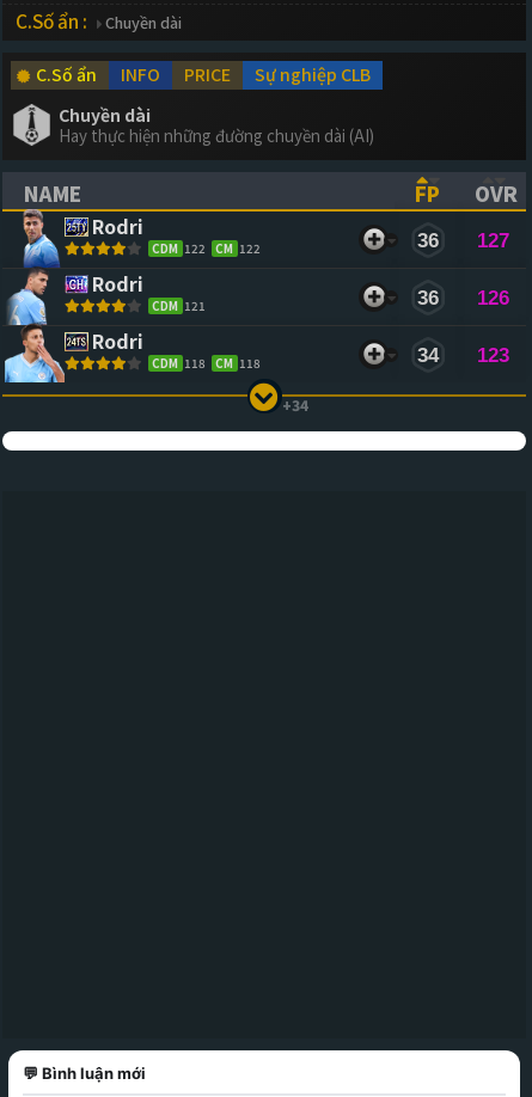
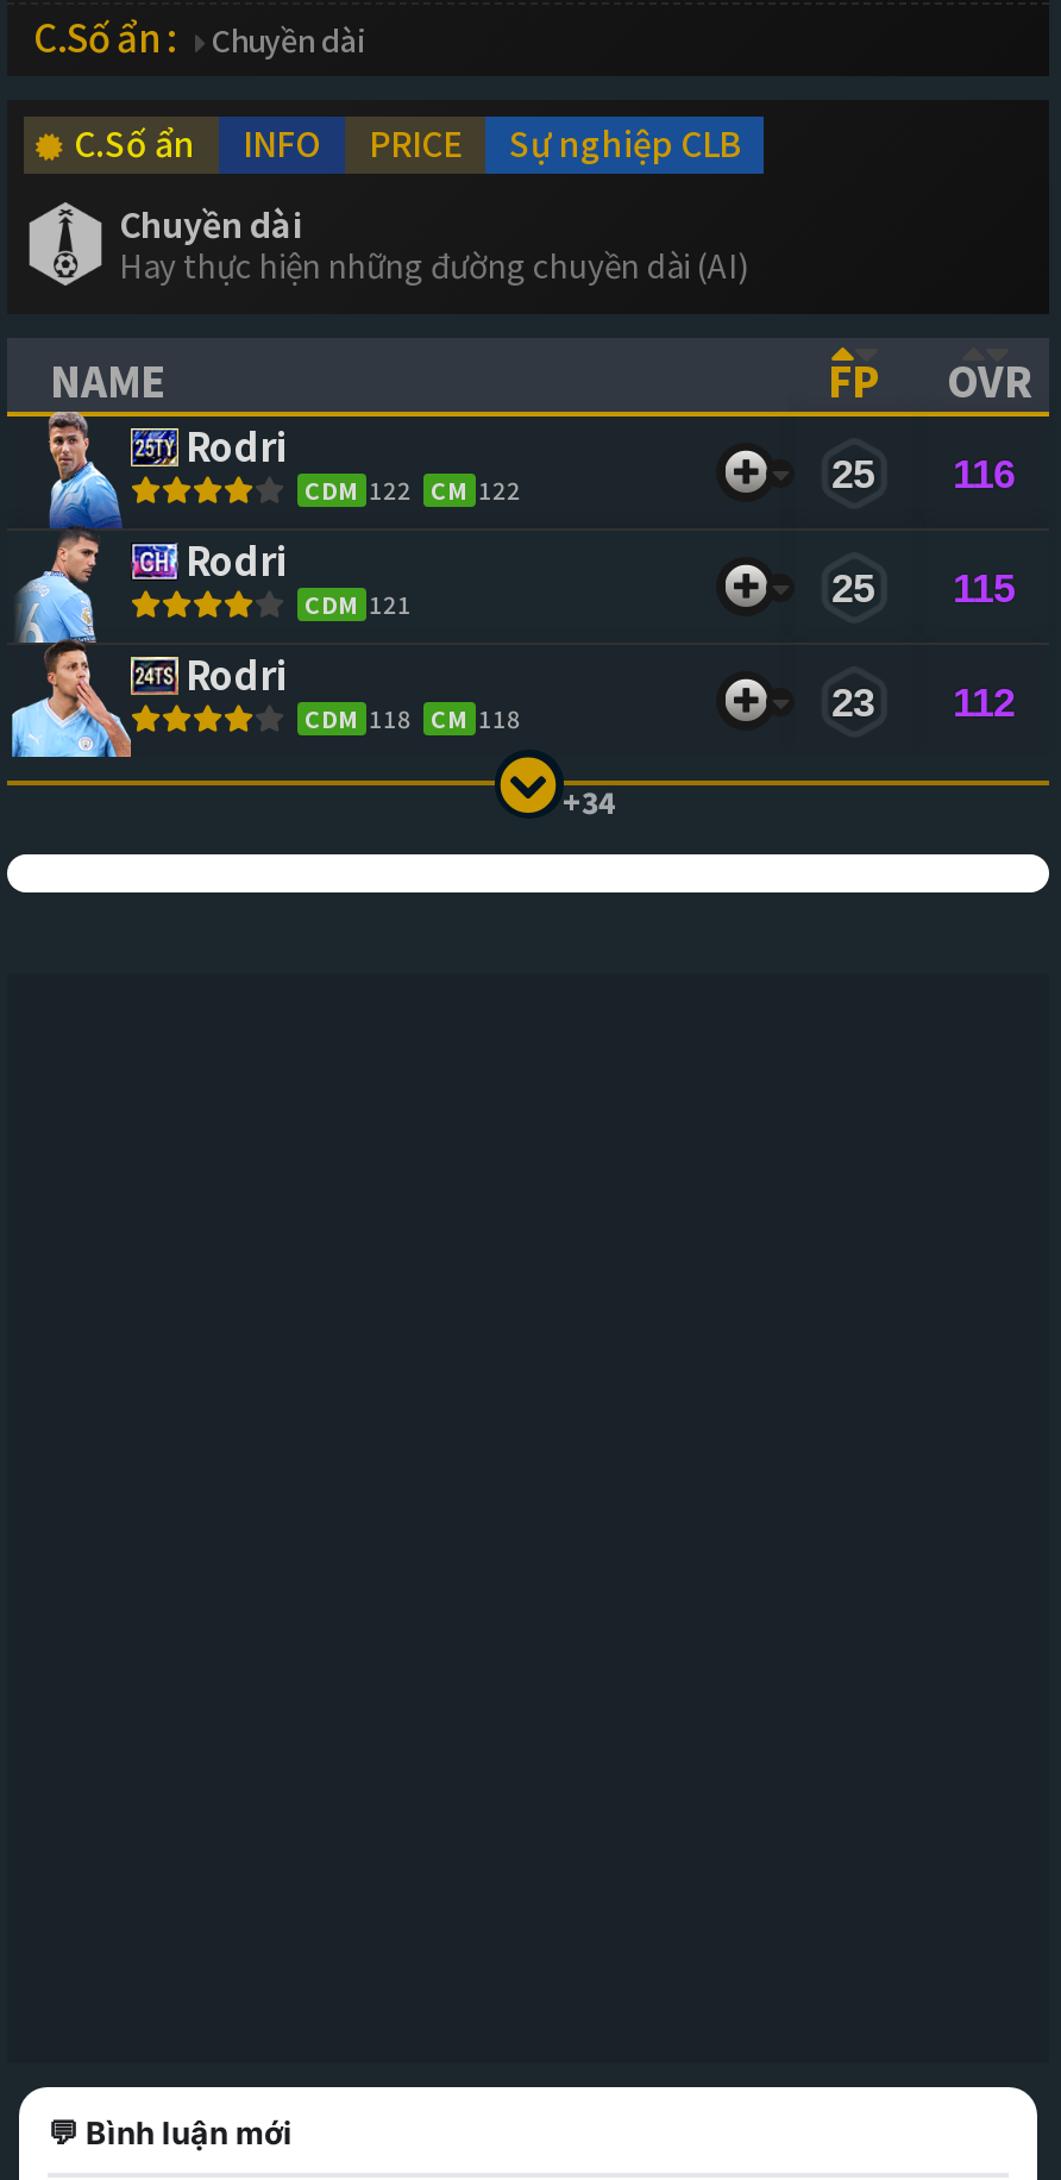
- 36
+ 25

- 127
+ 116

- 36
+ 25

- 126
+ 115

- 34
+ 23

- 123
+ 112
